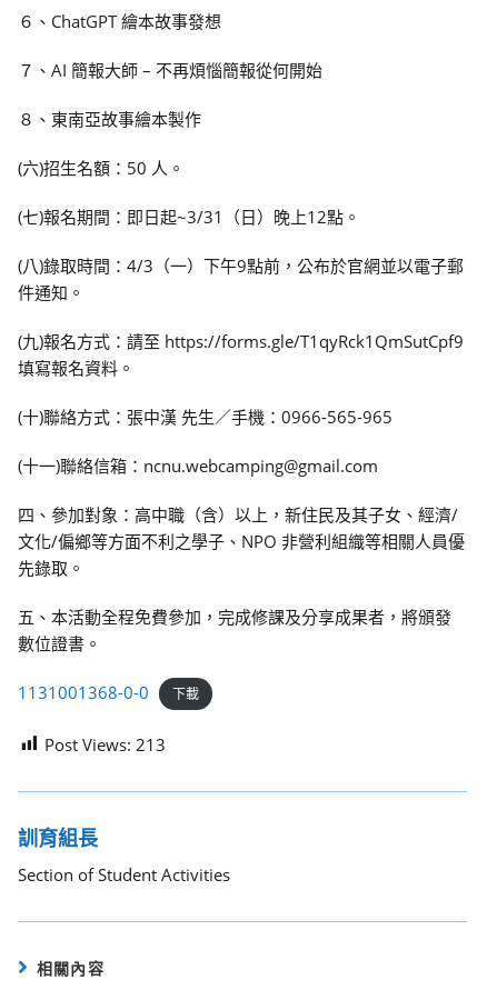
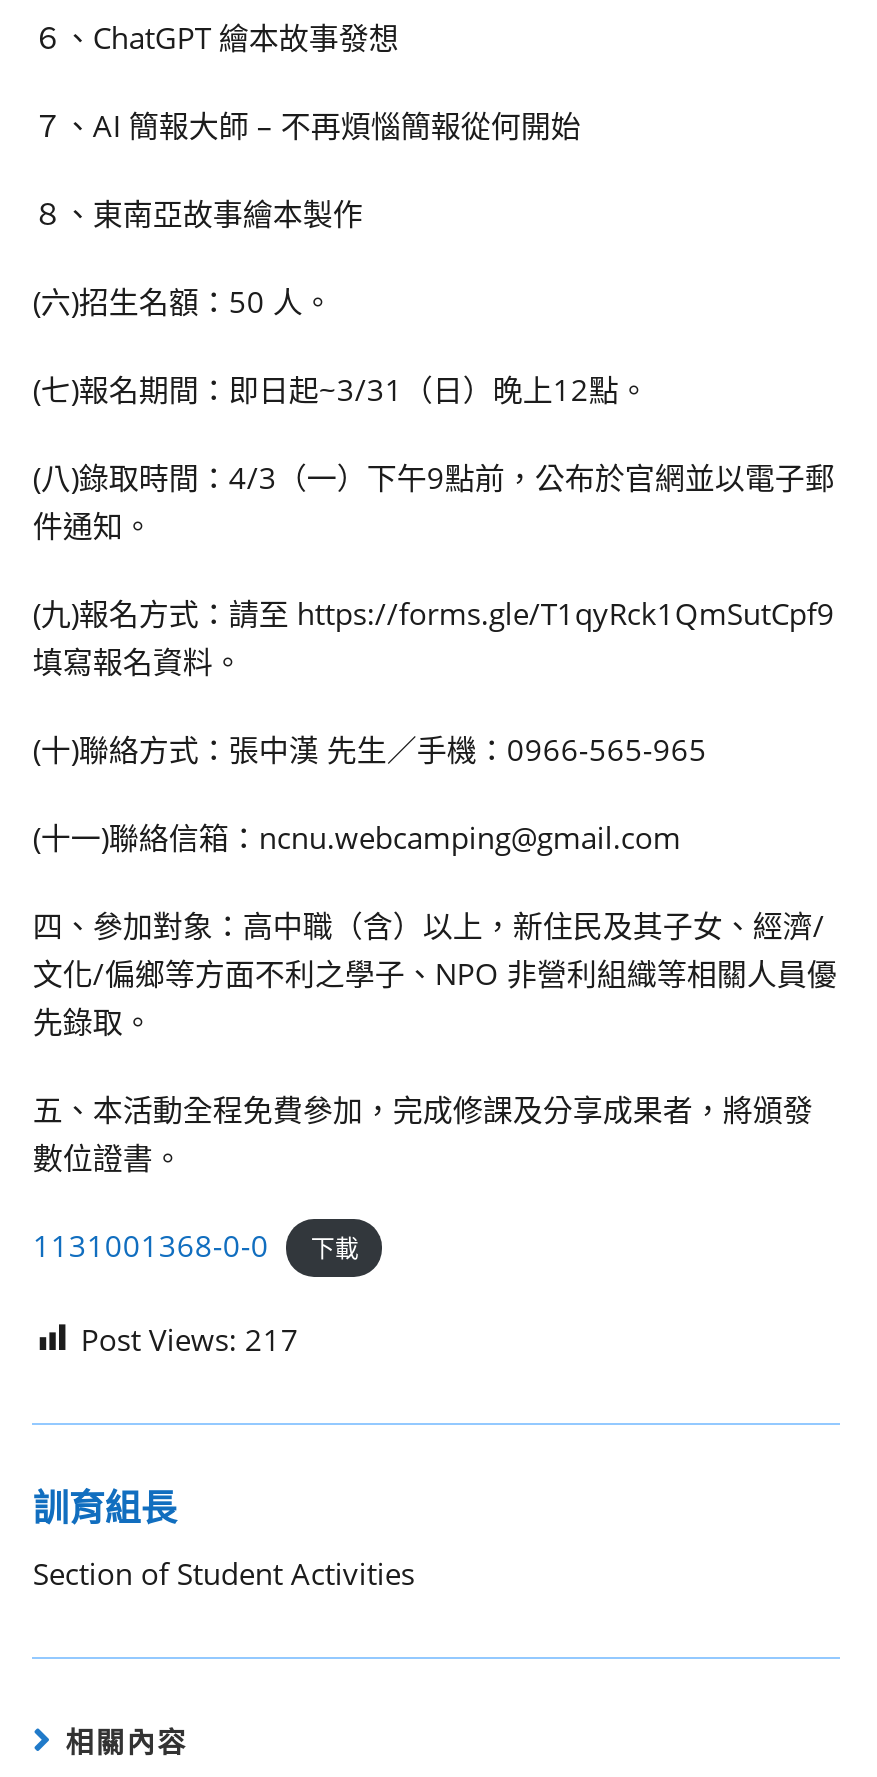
- Post Views: 213
+ Post Views: 217
